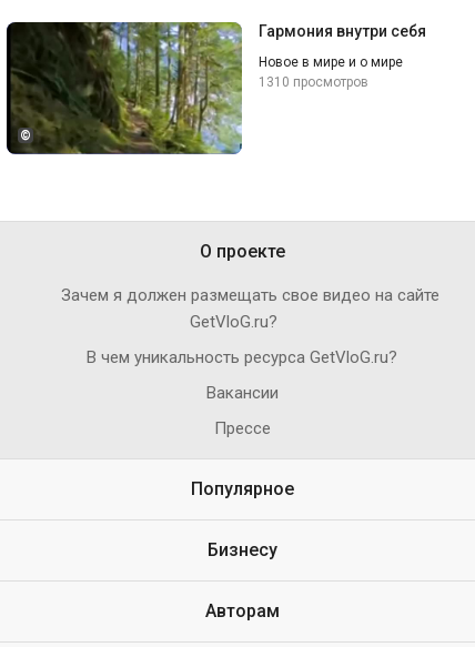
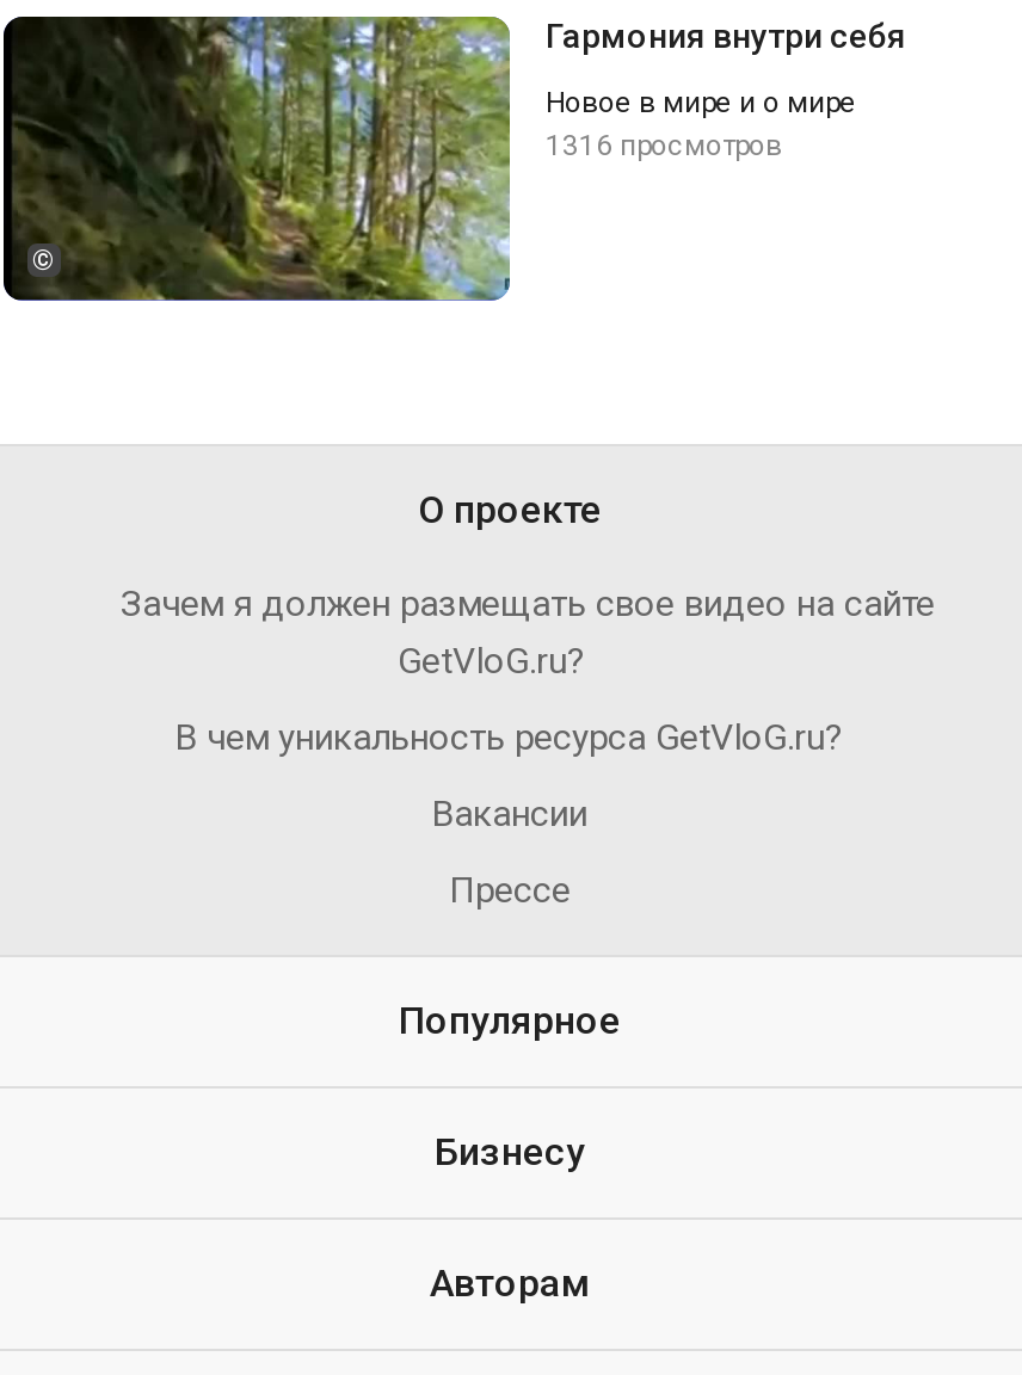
- 1310 просмотров
+ 1316 просмотров
